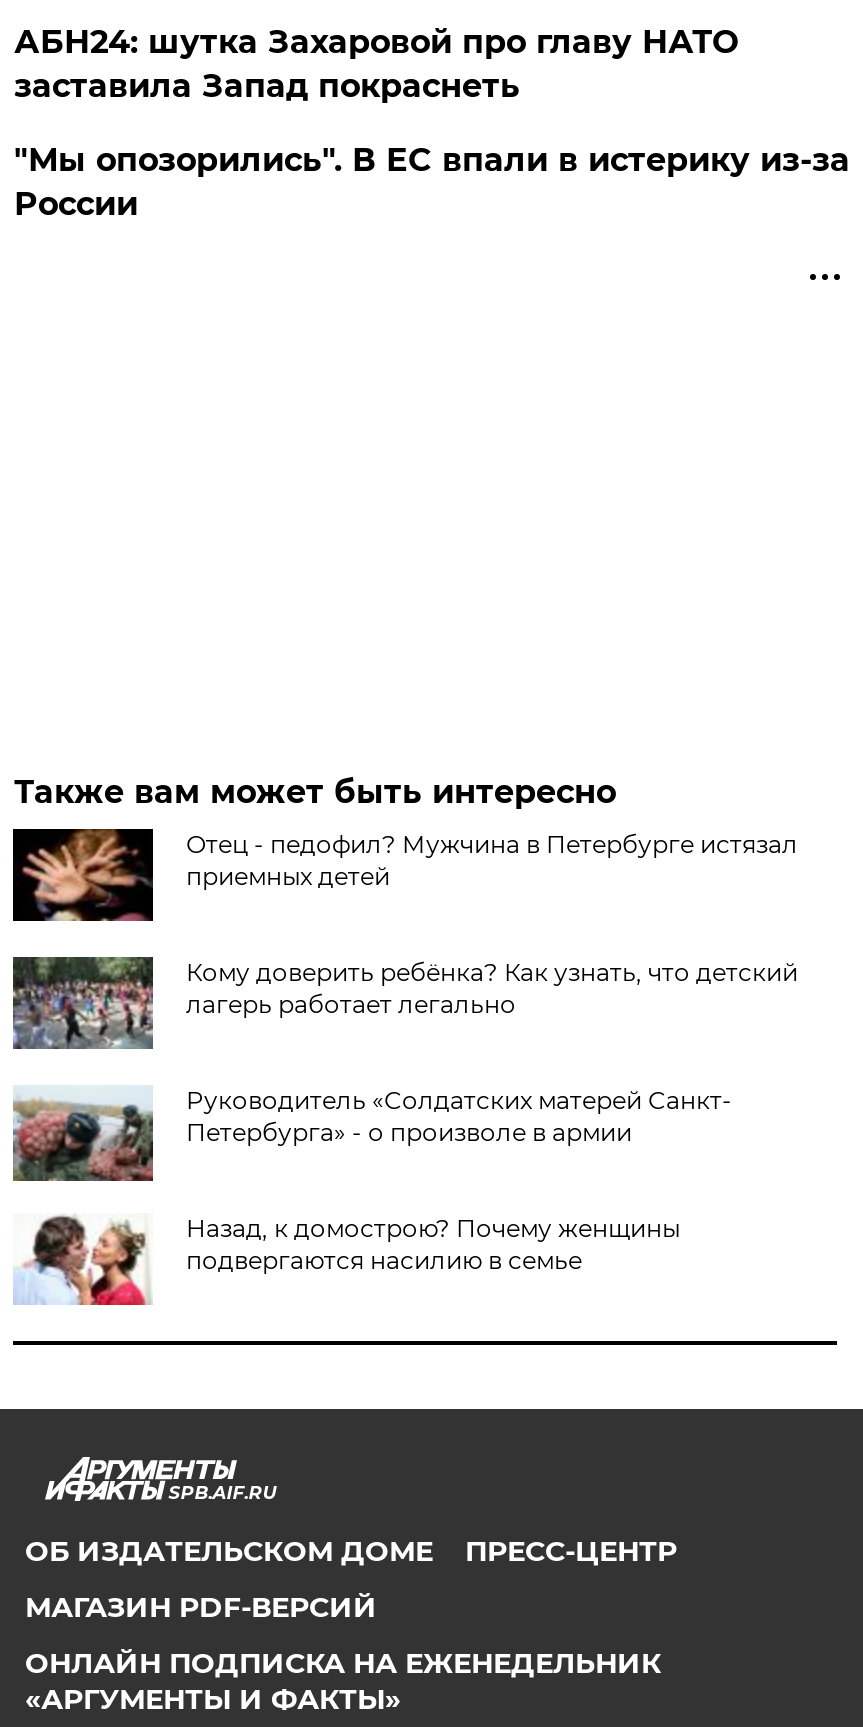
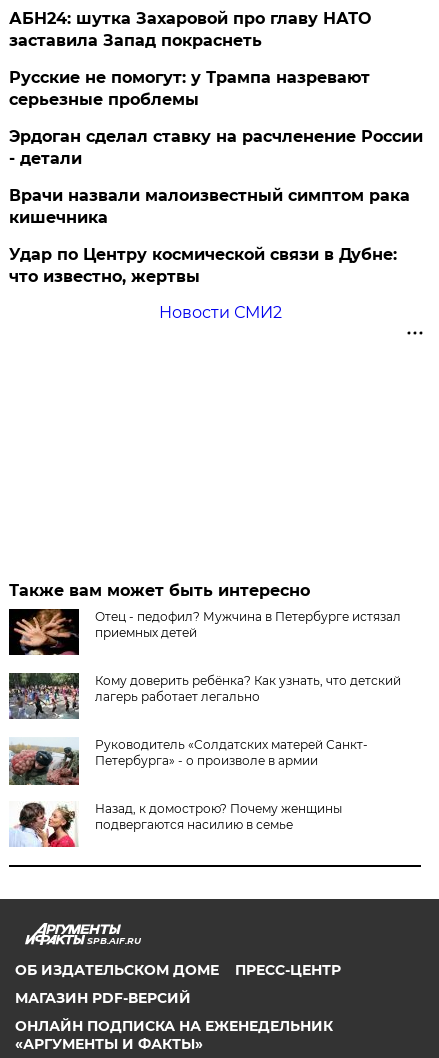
- "Мы опозорились". В ЕС впали в истерику из-за
- России
+ Русские не помогут: у Трампа назревают
+ серьезные проблемы
+ Эрдоган сделал ставку на расчленение России
+ - детали
+ Врачи назвали малоизвестный симптом рака
+ кишечника
+ Удар по Центру космической связи в Дубне:
+ что известно, жертвы
+ Новости СМИ2
